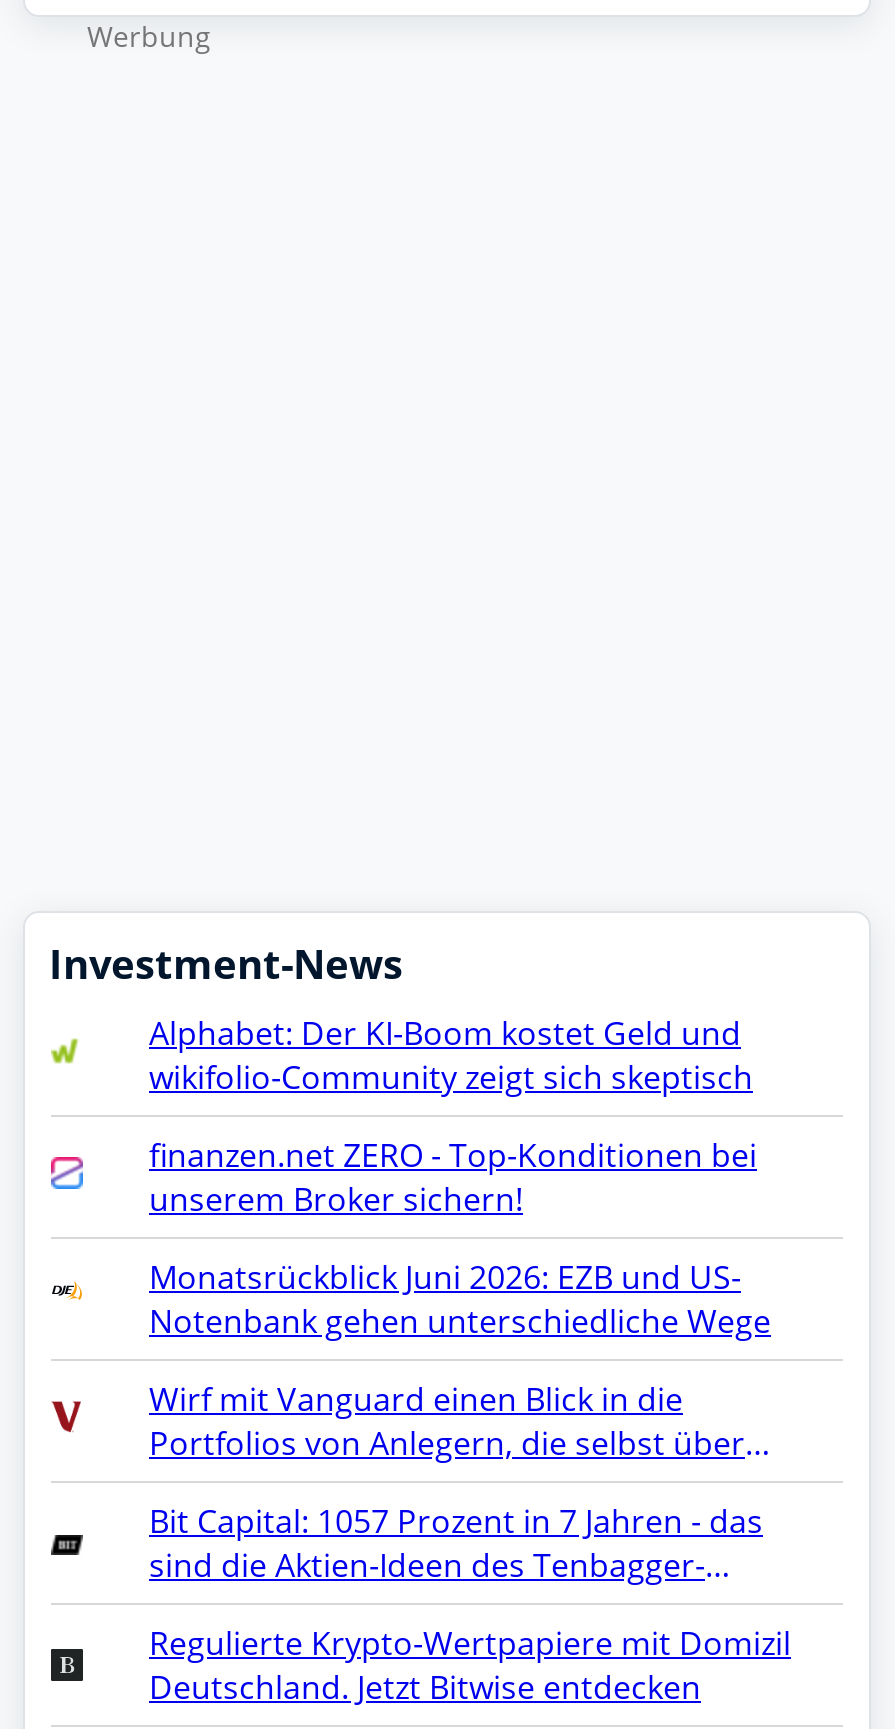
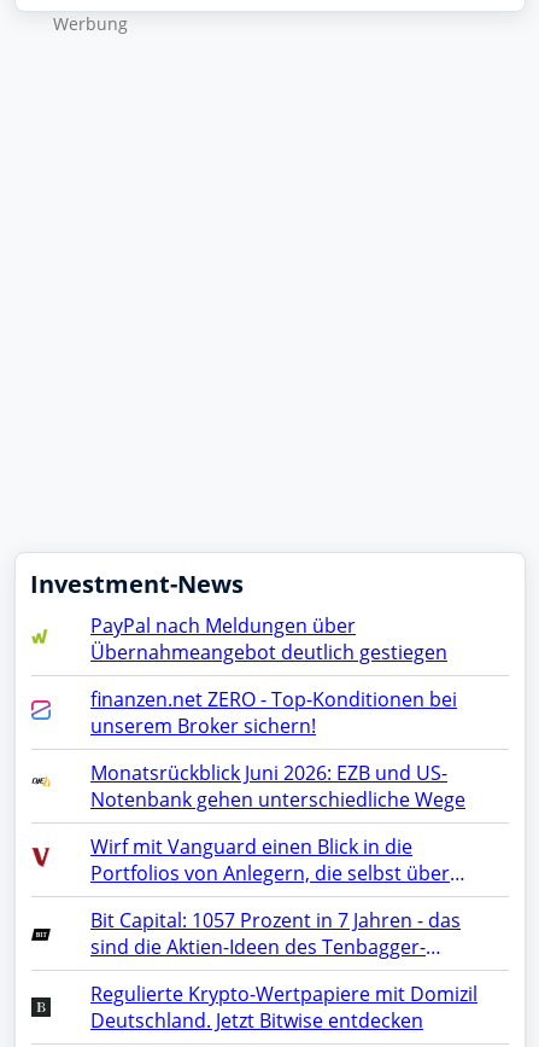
- Alphabet: Der KI-Boom kostet Geld und
- wikifolio-Community zeigt sich skeptisch
+ PayPal nach Meldungen über
+ Übernahmeangebot deutlich gestiegen
